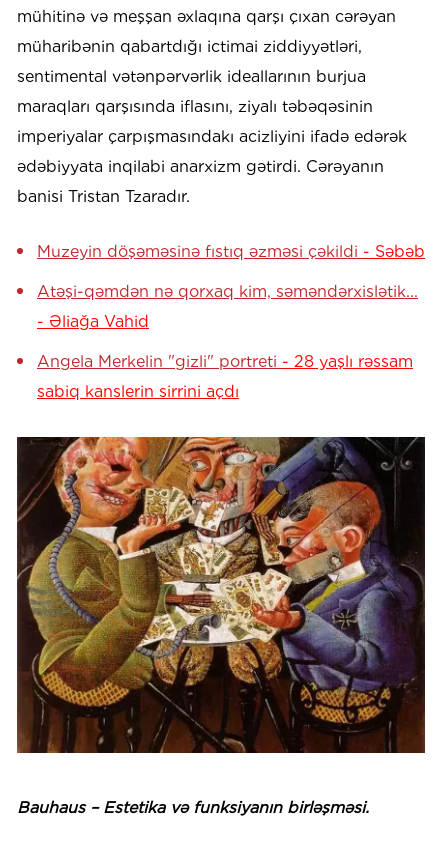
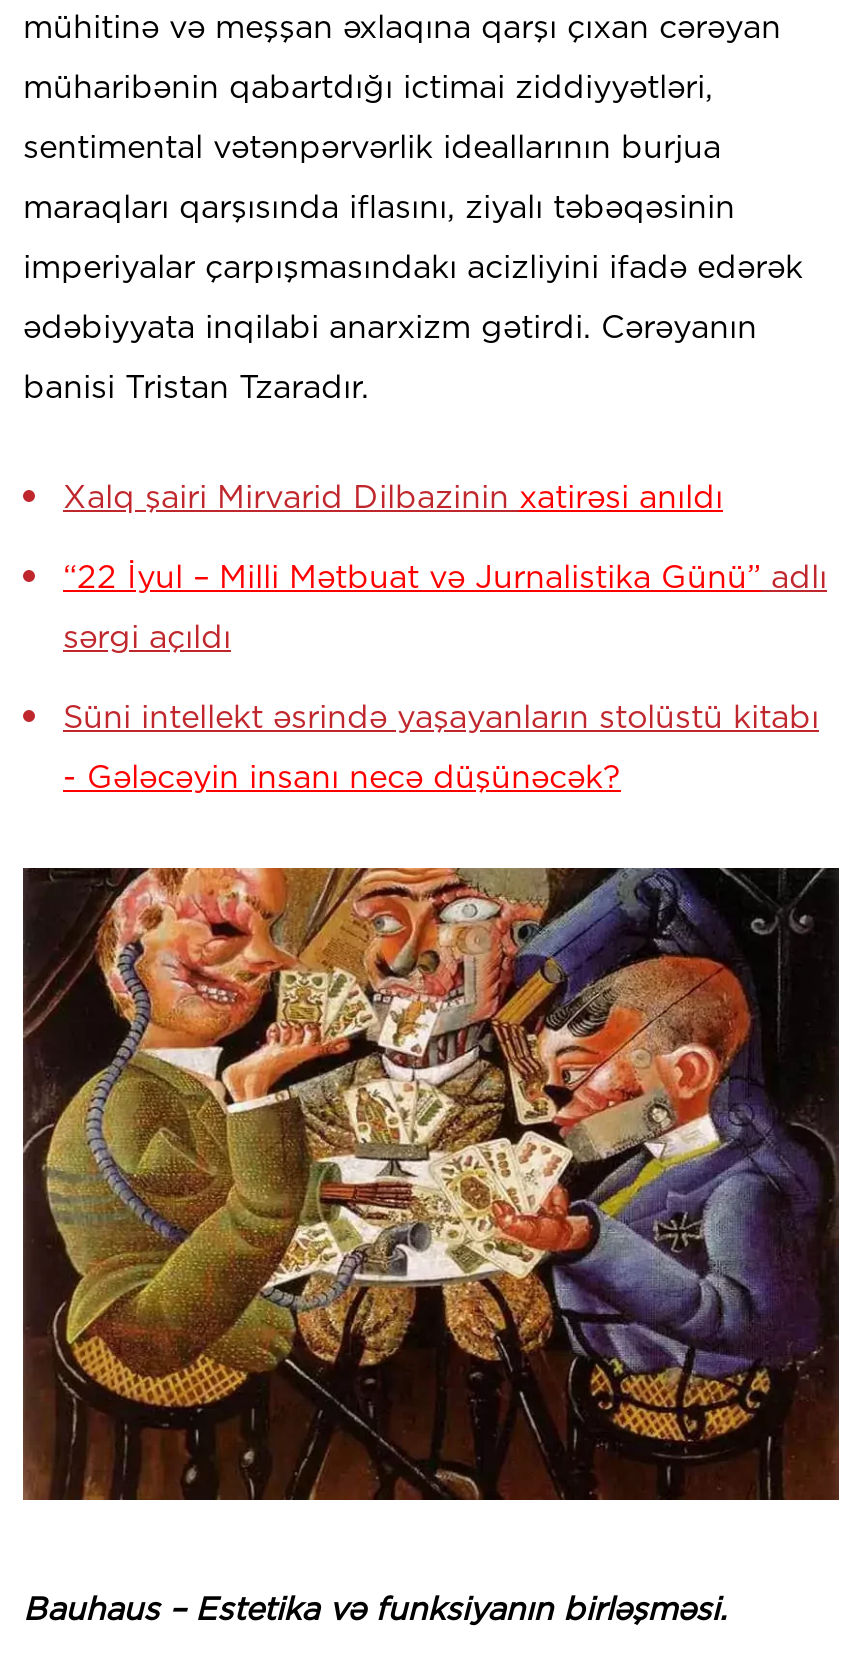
- Muzeyin döşəməsinə fıstıq əzməsi çəkildi - Səbəb
+ Xalq şairi Mirvarid Dilbazinin xatirəsi anıldı

- Atəşi-qəmdən nə qorxaq kim, səməndərxislətik...
+ “22 İyul – Milli Mətbuat və Jurnalistika Günü” adlı

- - Əliağa Vahid
+ sərgi açıldı

- Angela Merkelin "gizli" portreti - 28 yaşlı rəssam
+ Süni intellekt əsrində yaşayanların stolüstü kitabı

- sabiq kanslerin sirrini açdı
+ - Gələcəyin insanı necə düşünəcək?
